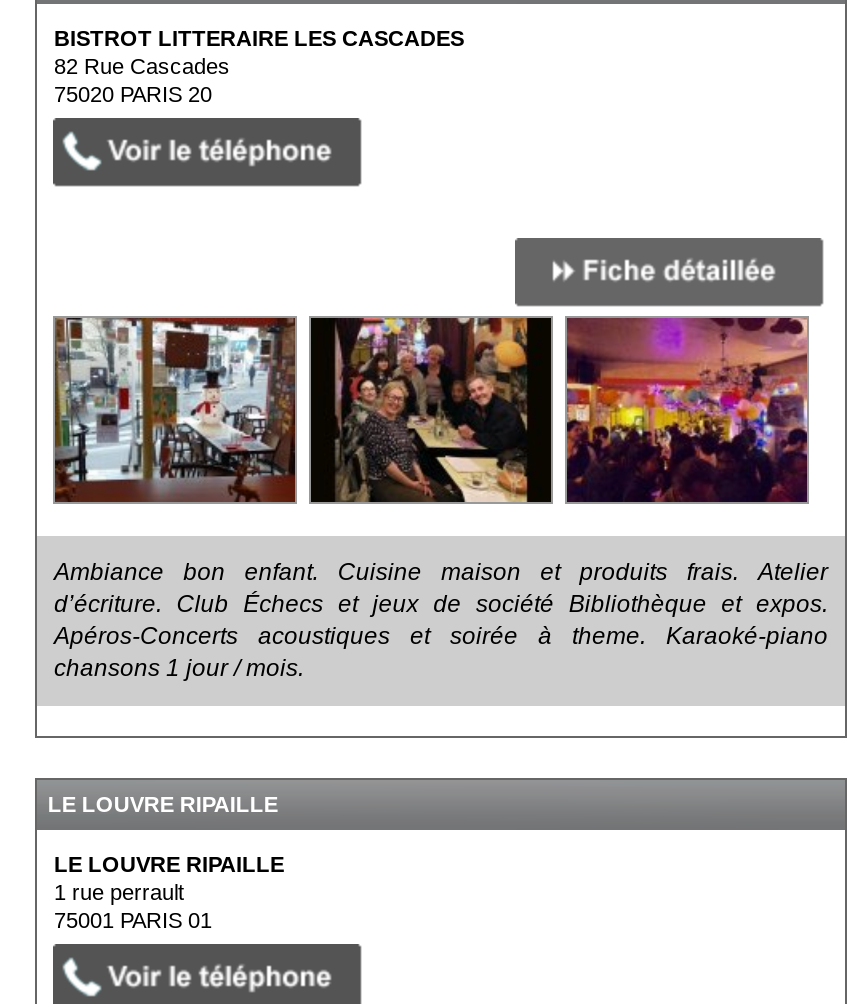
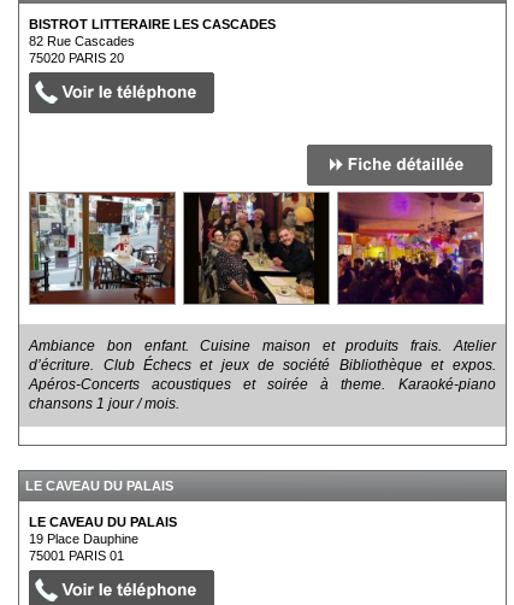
- LE LOUVRE RIPAILLE
+ LE CAVEAU DU PALAIS

- LE LOUVRE RIPAILLE
- 1 rue perrault
+ LE CAVEAU DU PALAIS
+ 19 Place Dauphine
